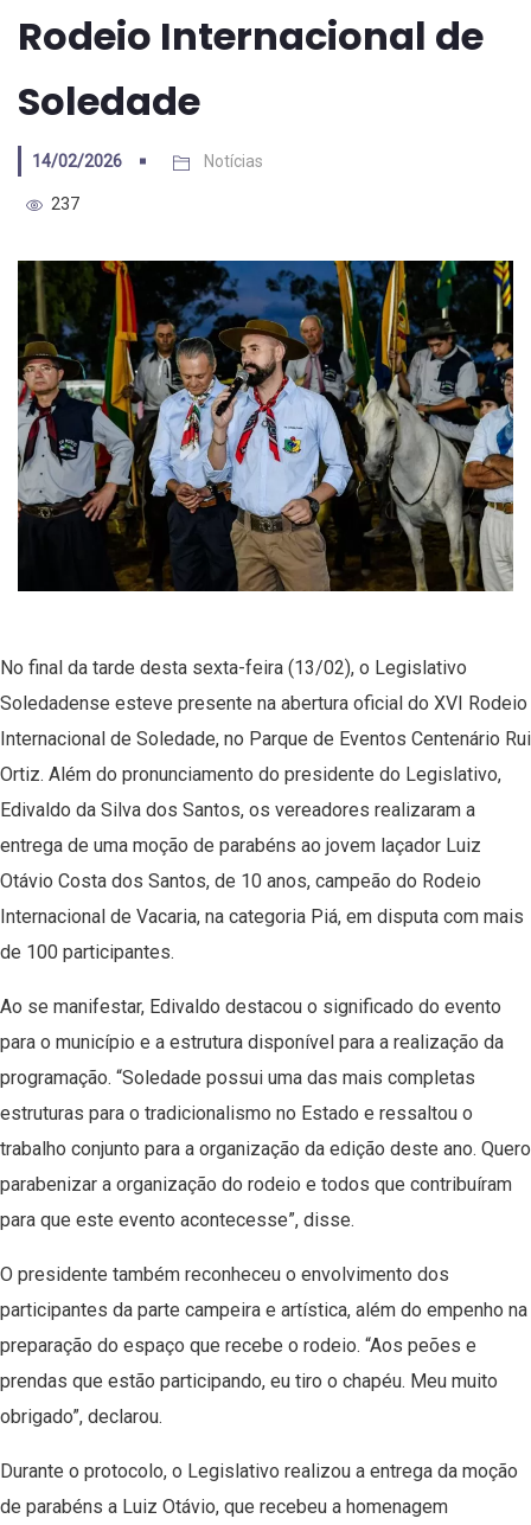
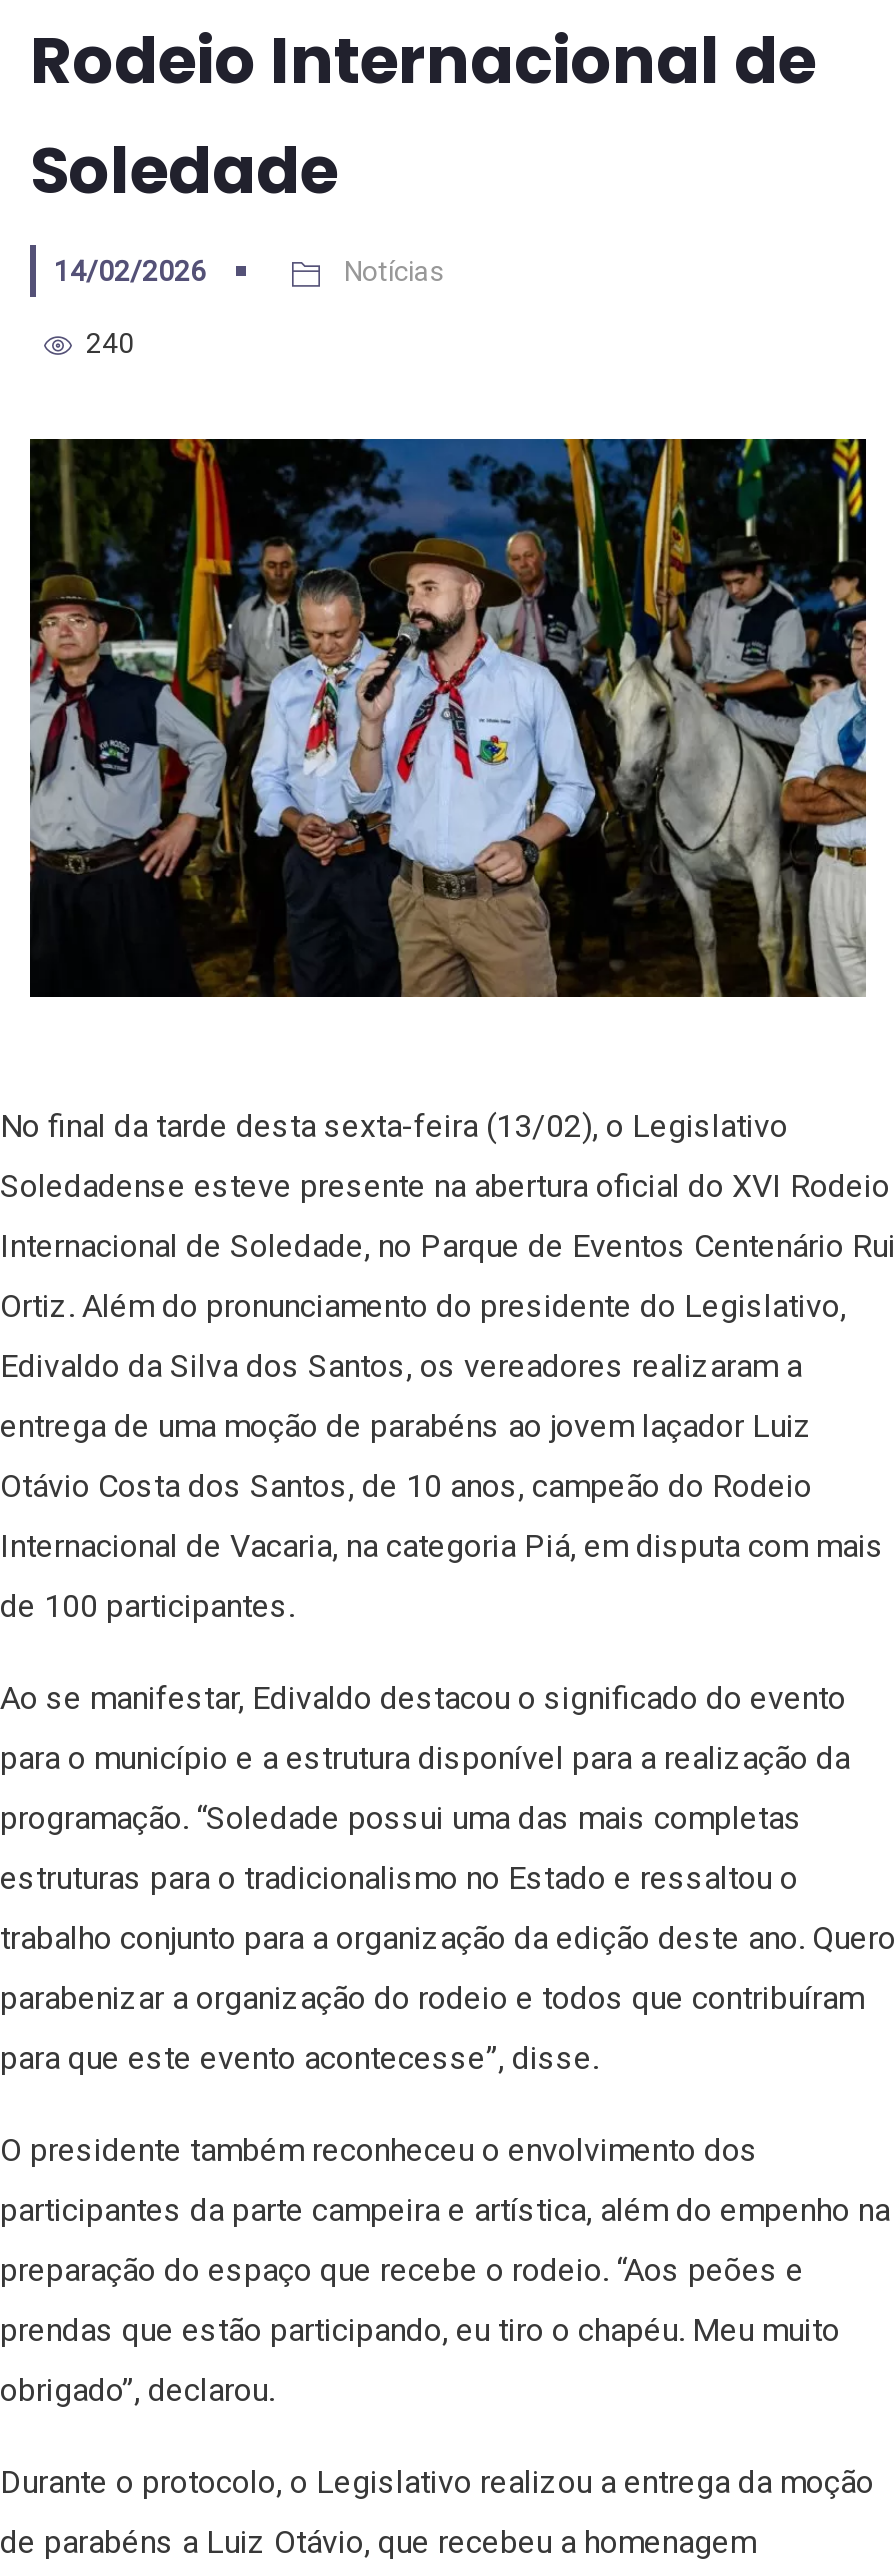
- 237
+ 240
